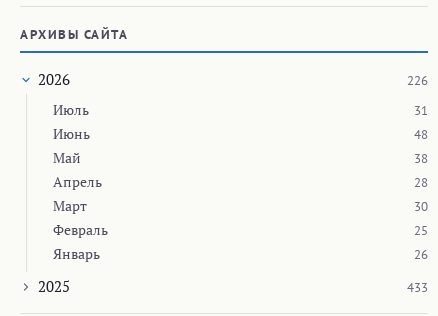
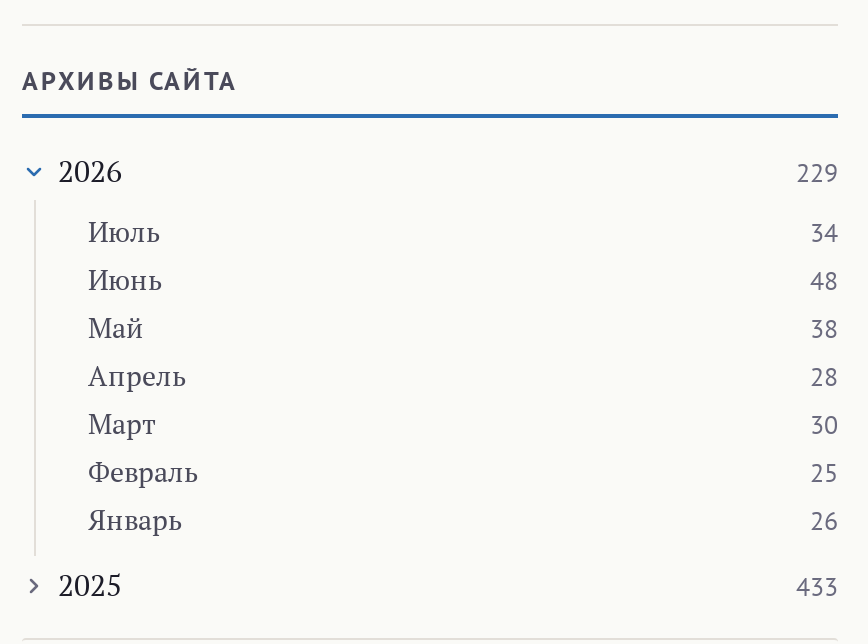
- 226
+ 229

- 31
+ 34
